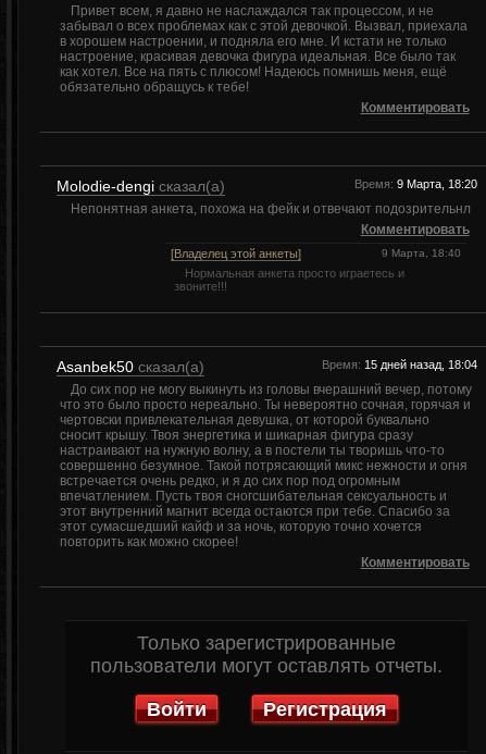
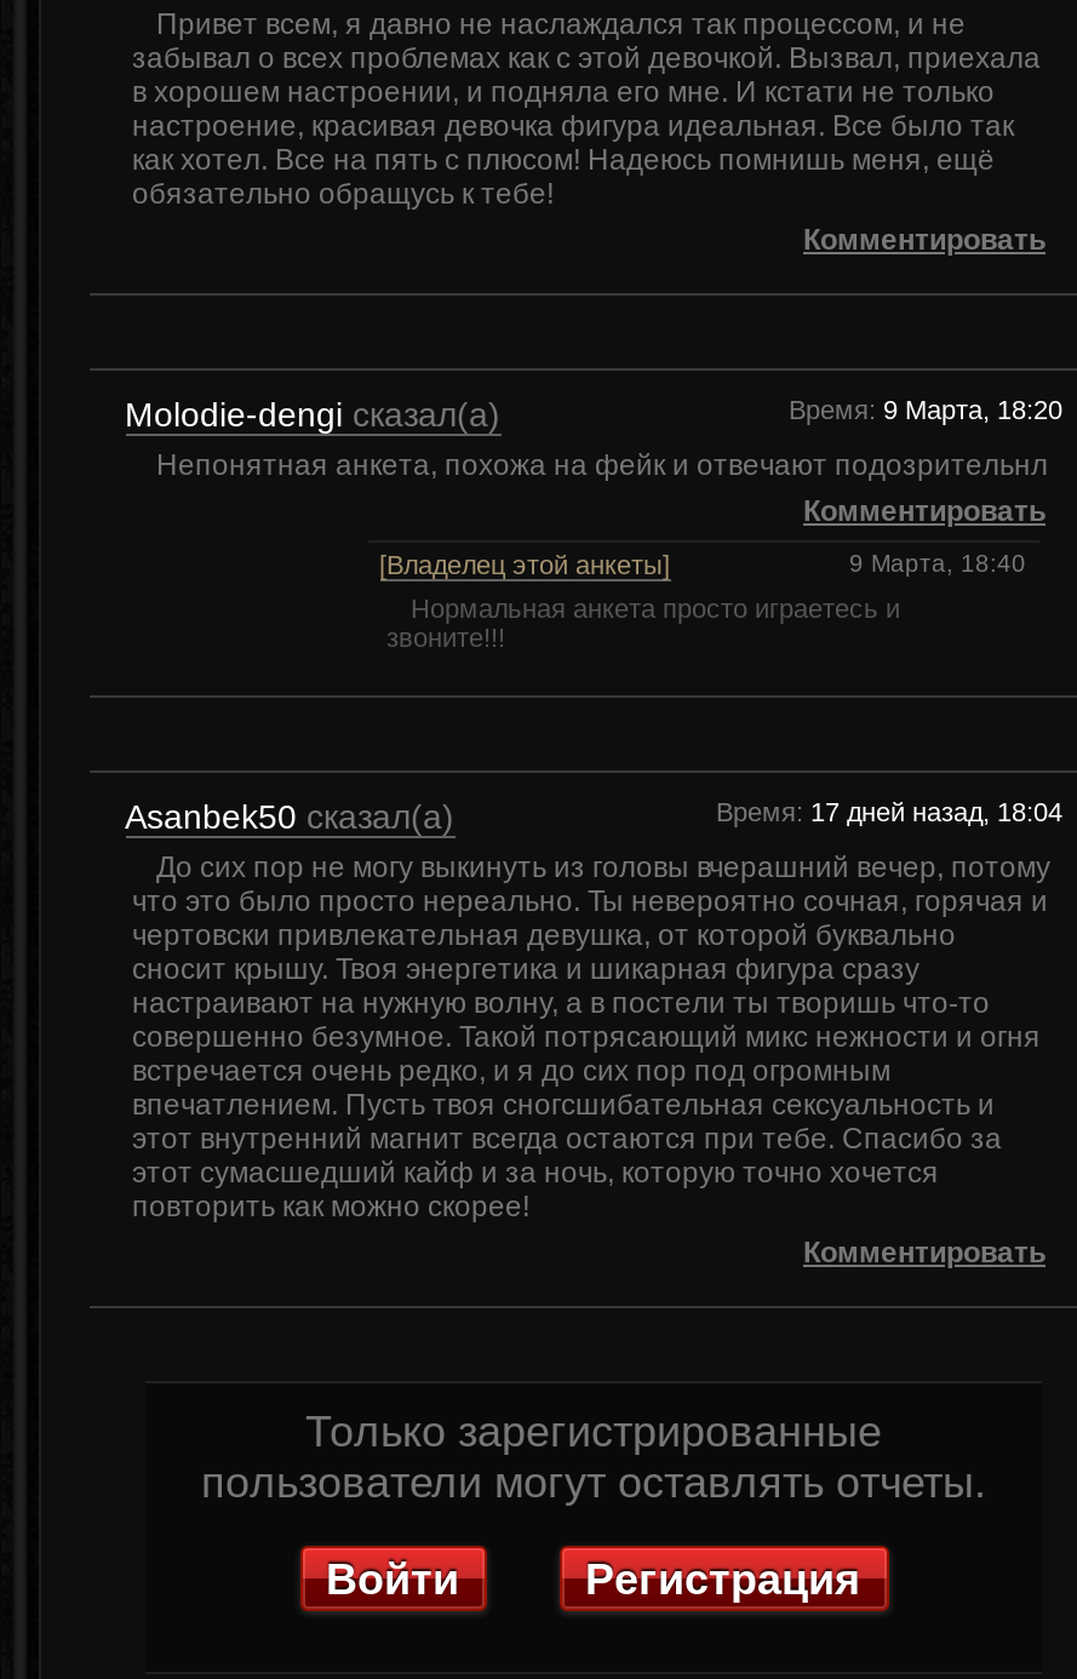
- Время: 15 дней назад, 18:04
+ Время: 17 дней назад, 18:04
